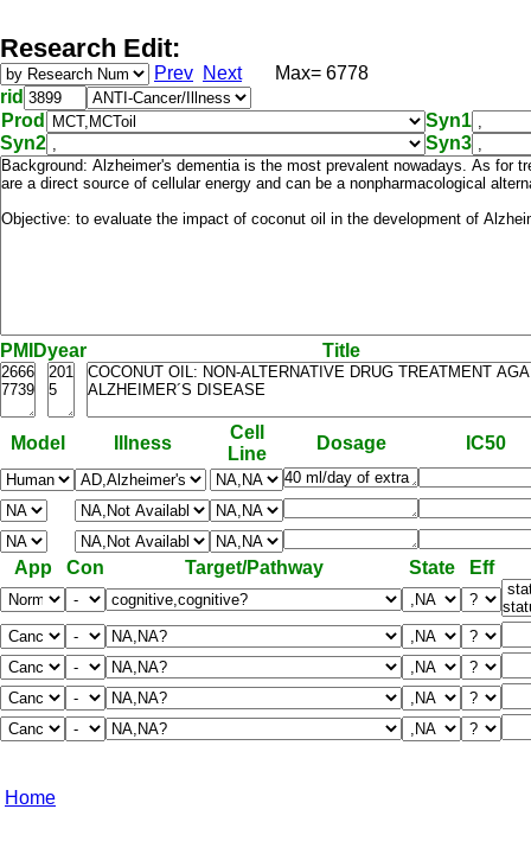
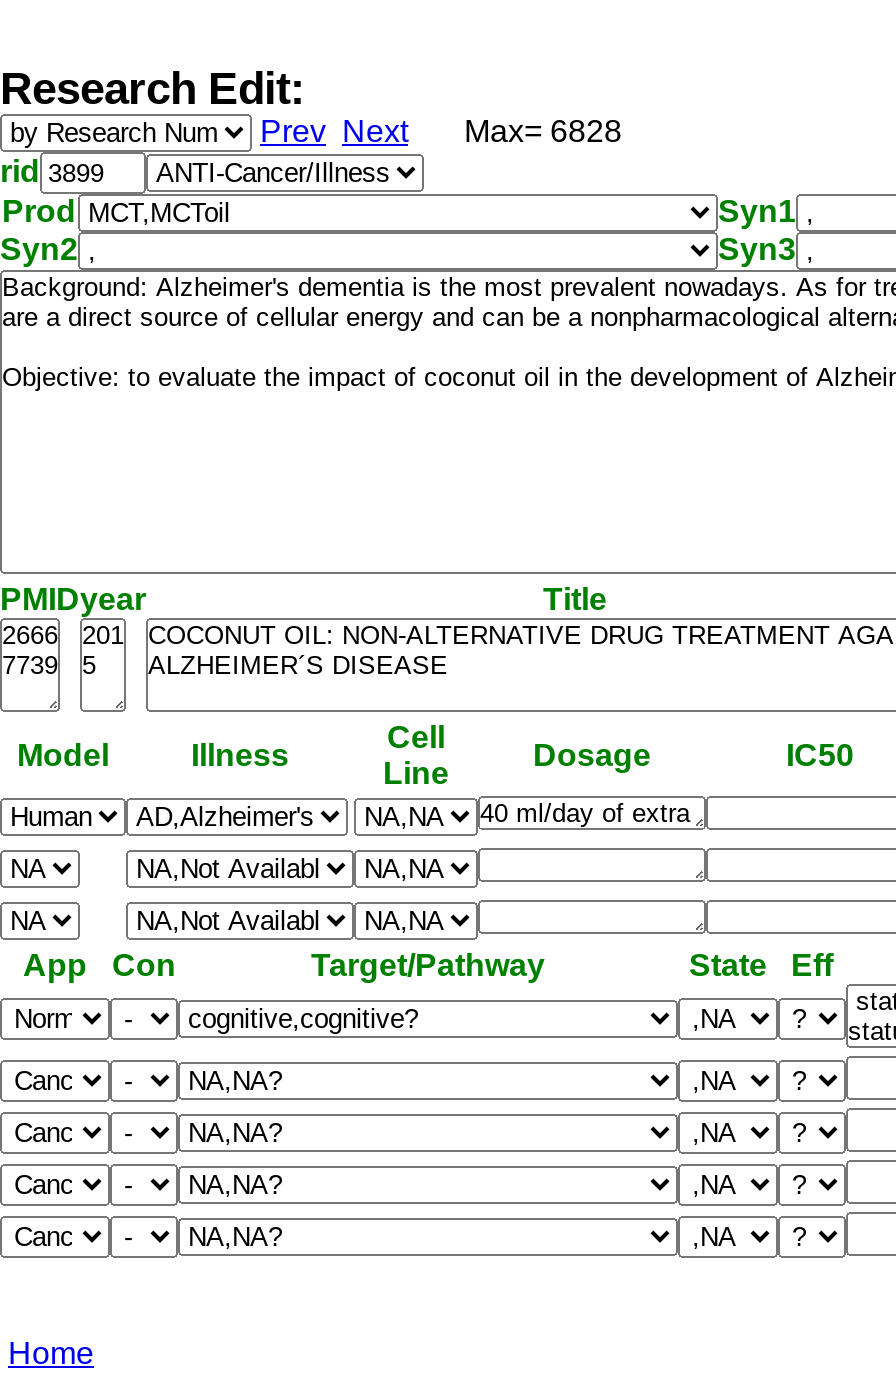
- Prev Next Max= 6778
+ Prev Next Max= 6828
